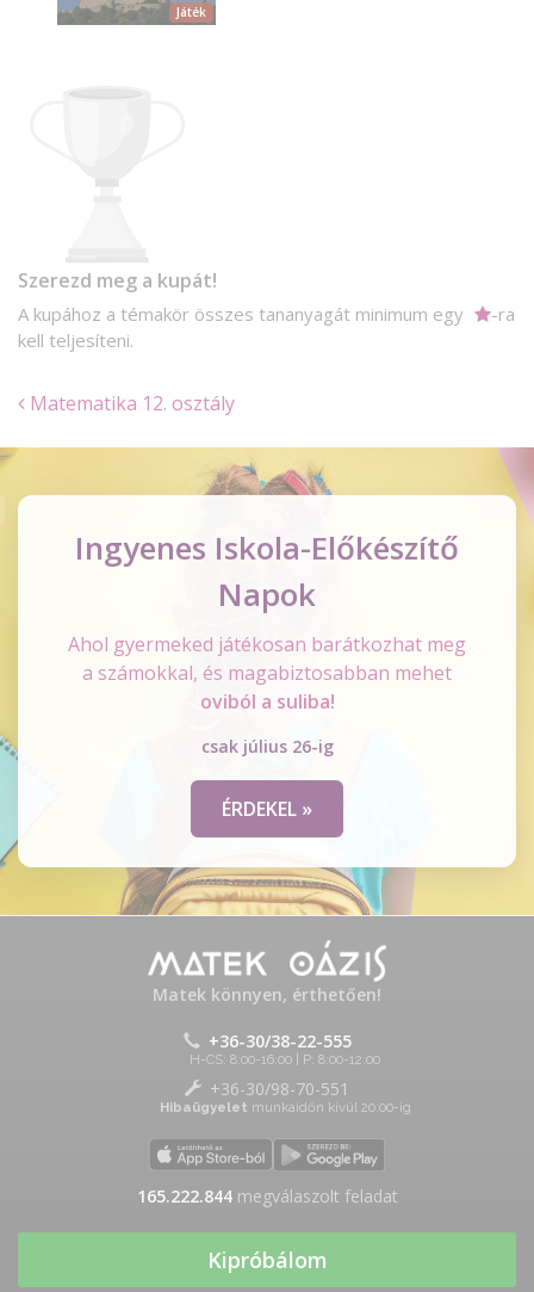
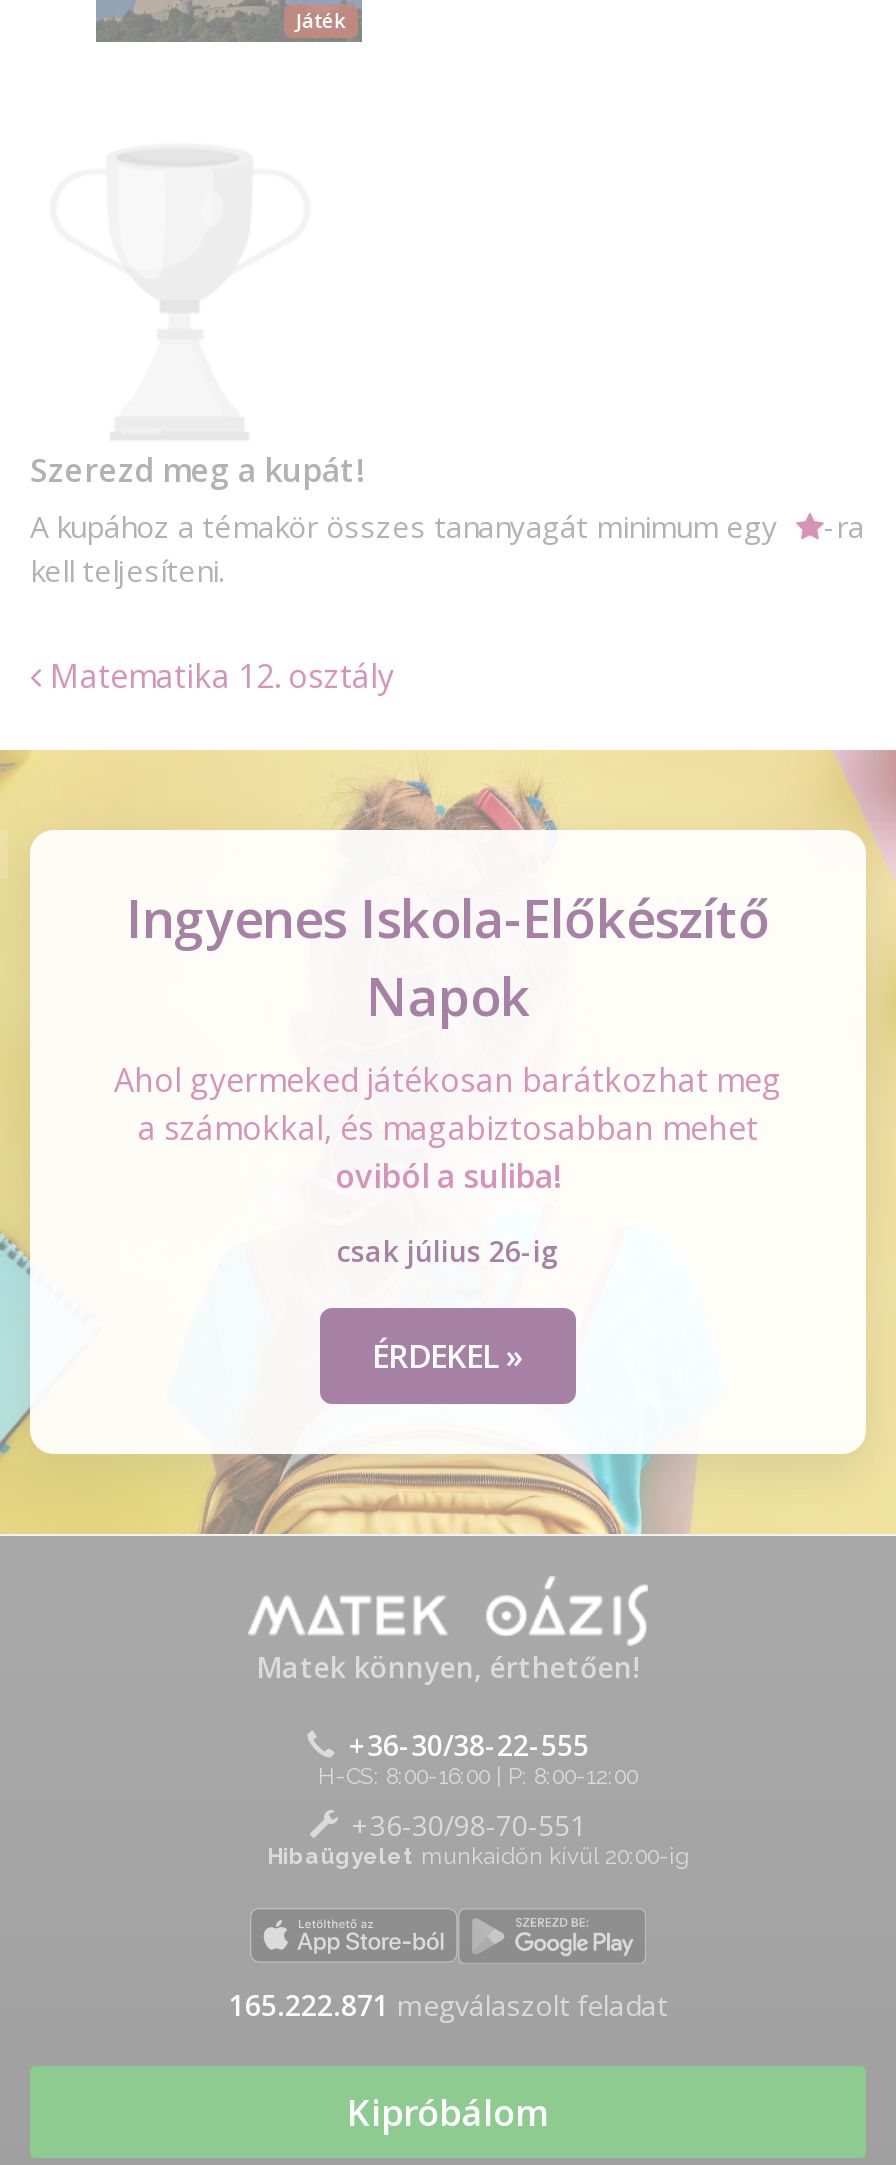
- 165.222.844 megválaszolt feladat
+ 165.222.871 megválaszolt feladat
